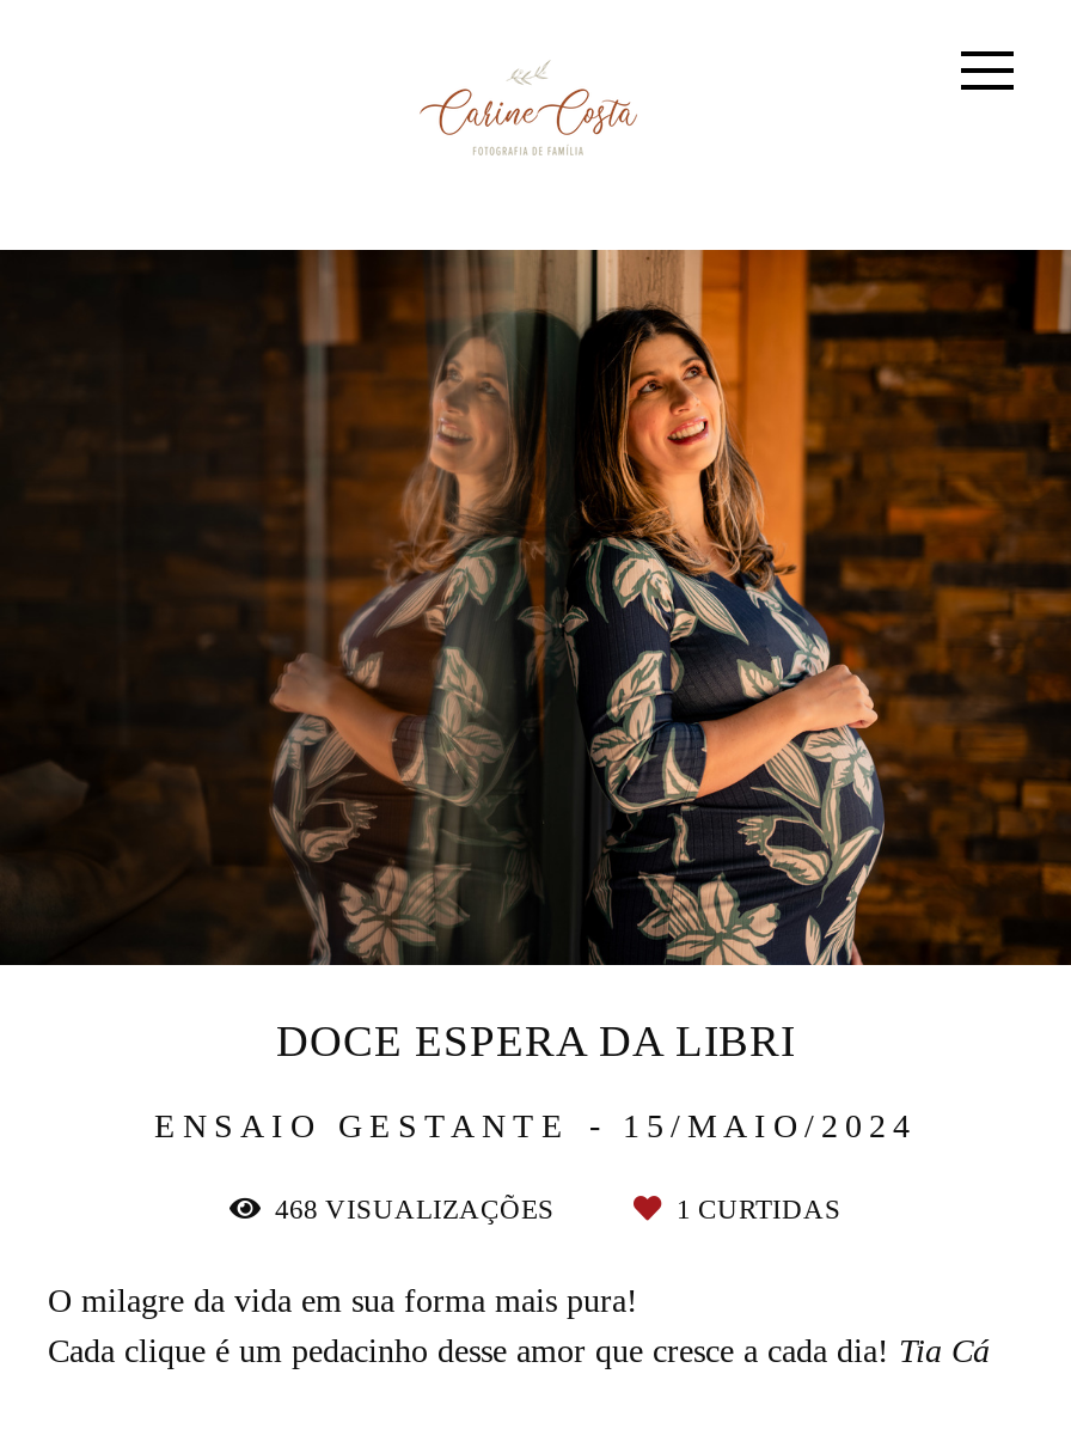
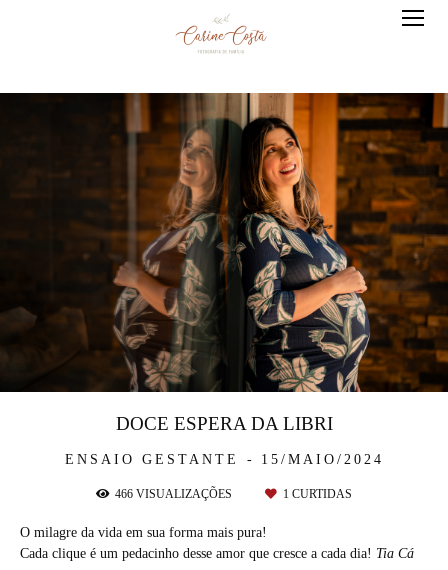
- 468 VISUALIZAÇÕES
+ 466 VISUALIZAÇÕES
